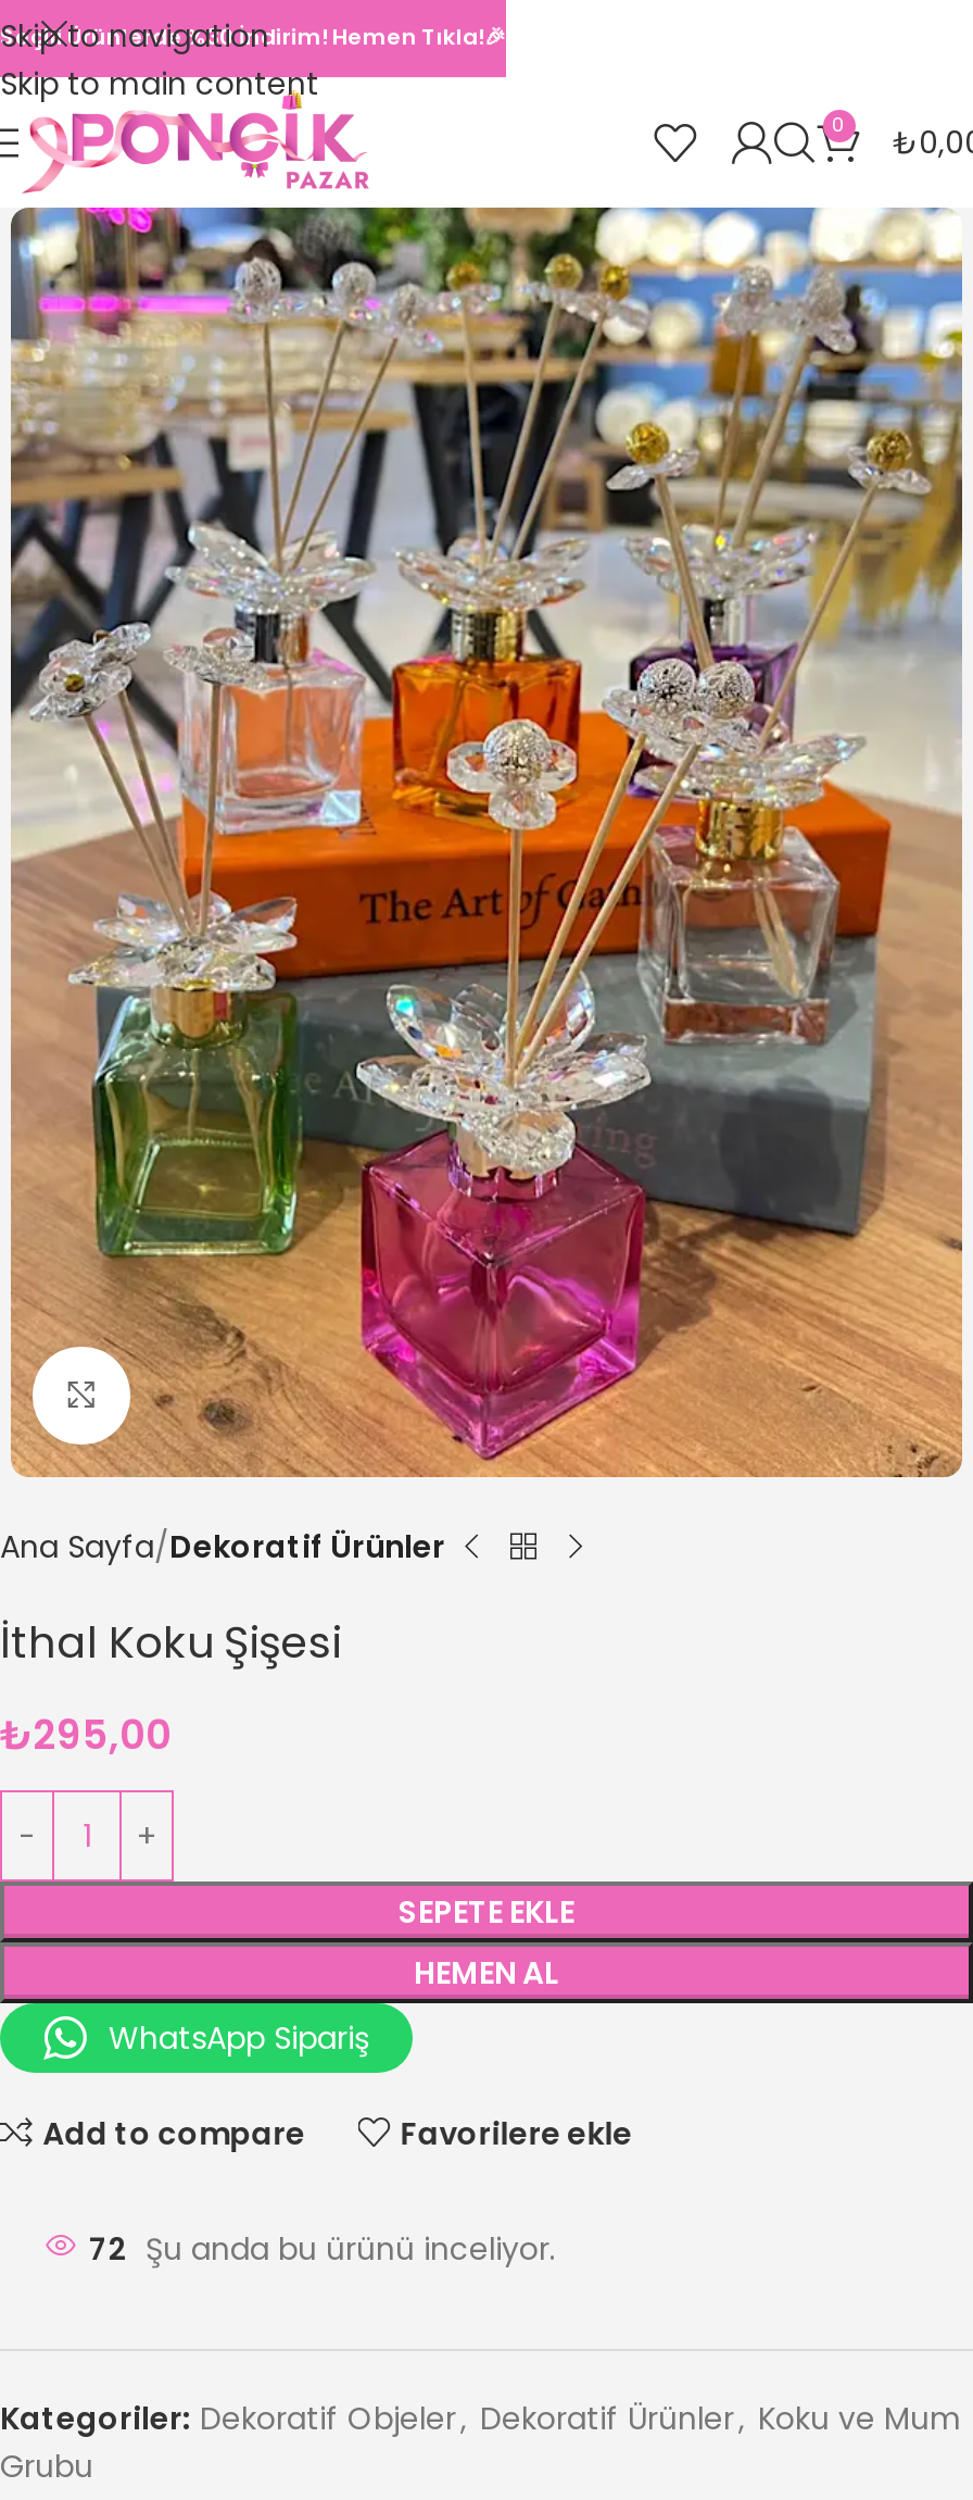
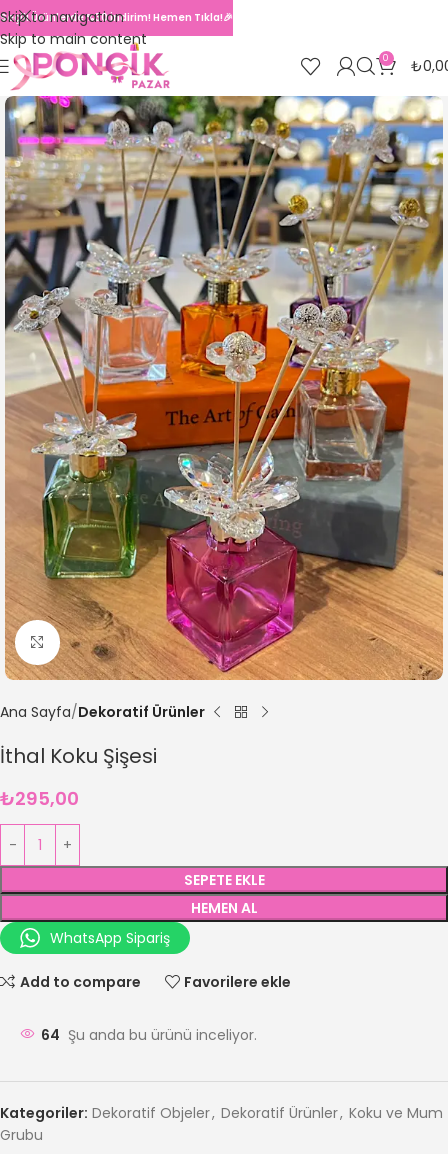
- 72 Şu anda bu ürünü inceliyor.
+ 64 Şu anda bu ürünü inceliyor.
